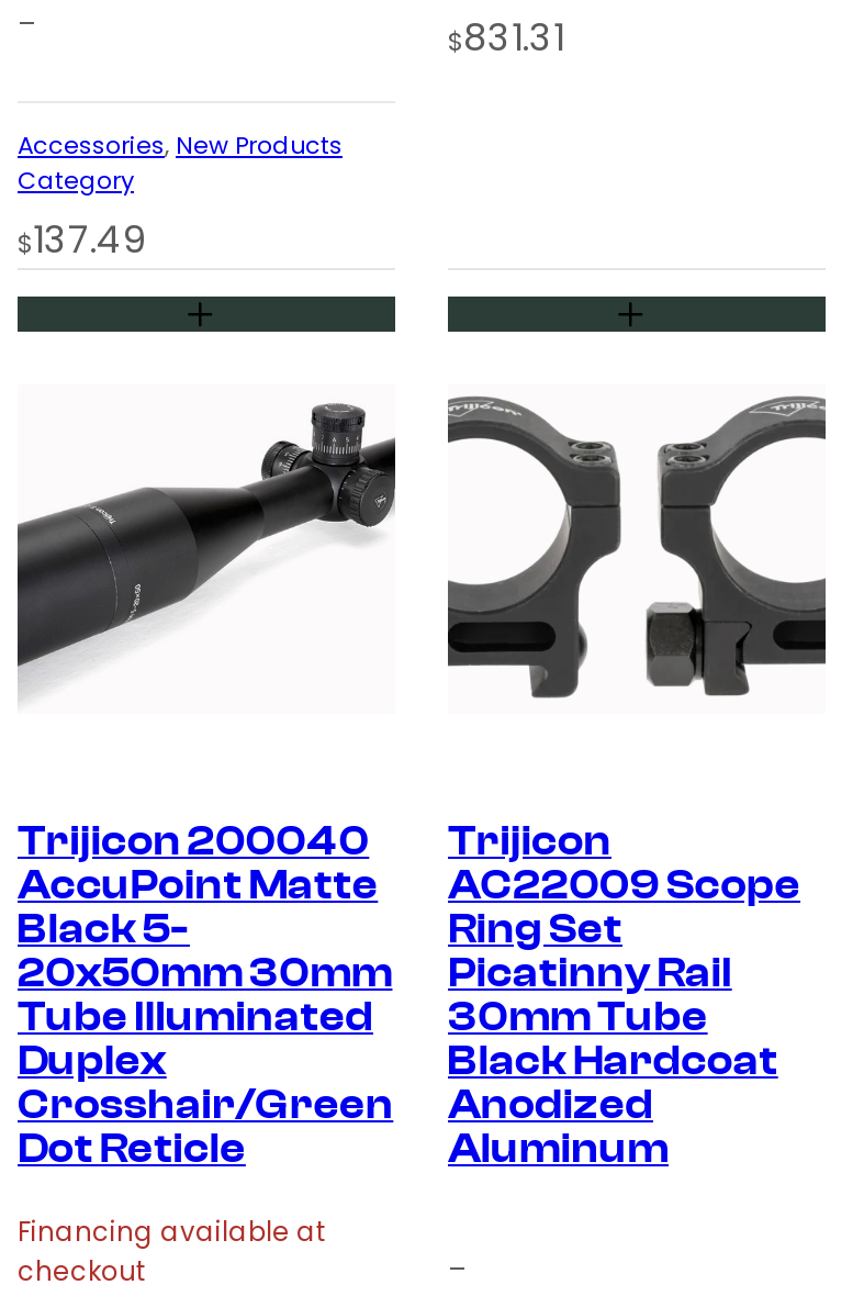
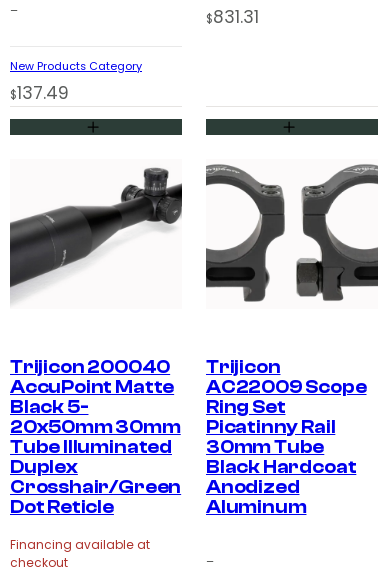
- Accessories, New Products
- Category
+ New Products Category
